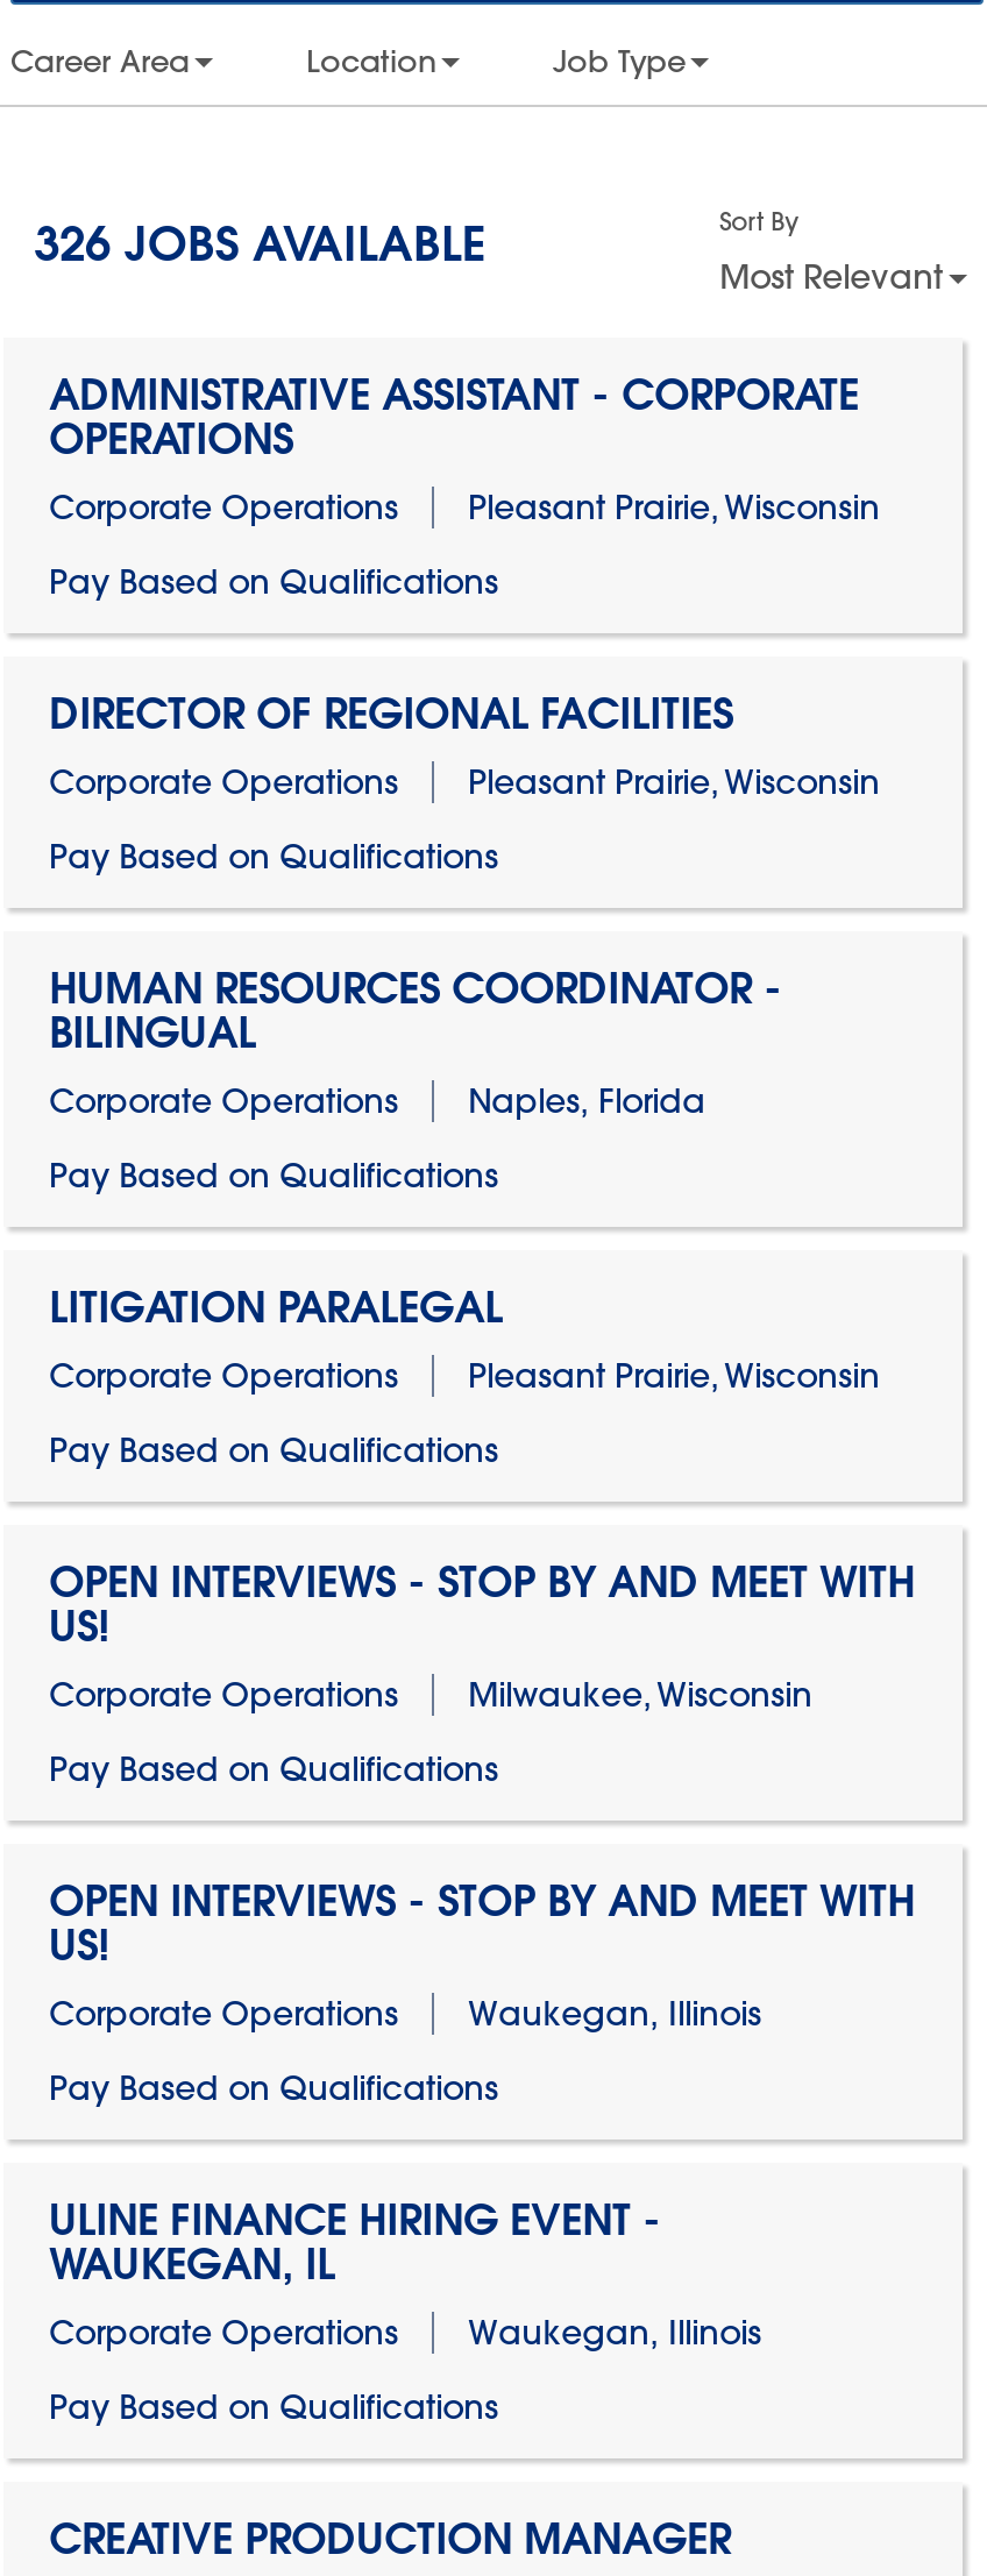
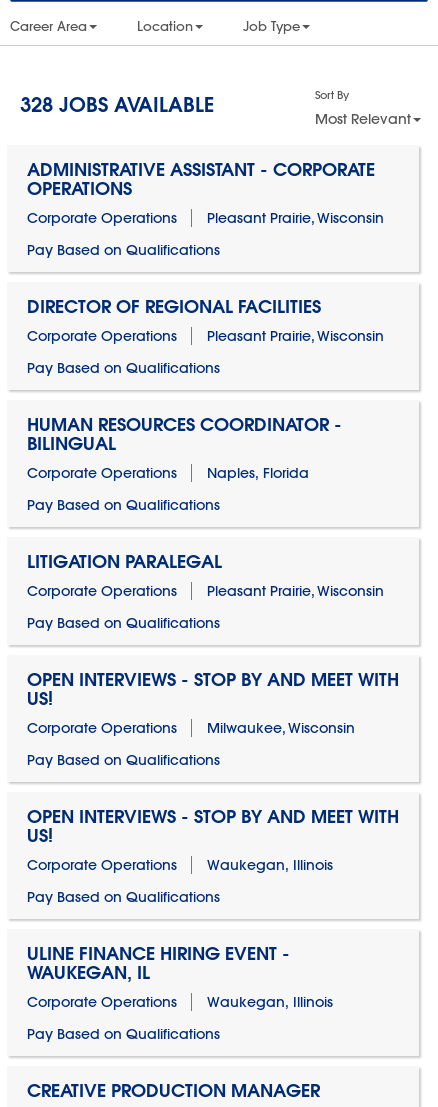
- 326 JOBS AVAILABLE
+ 328 JOBS AVAILABLE
